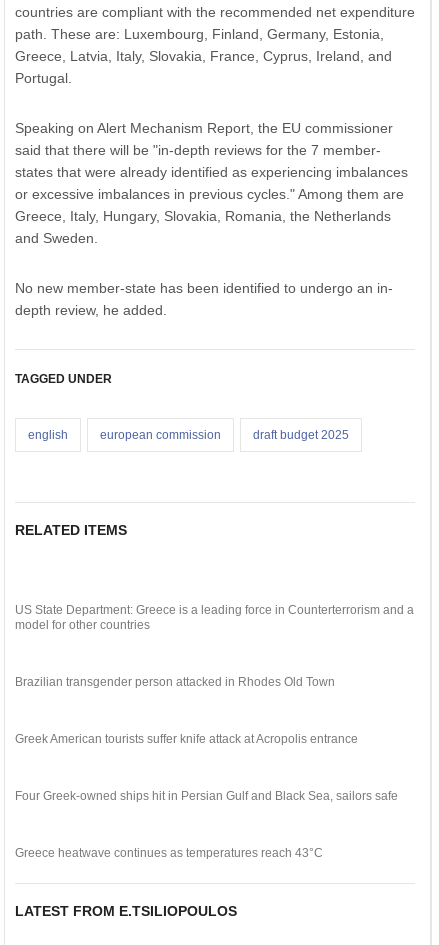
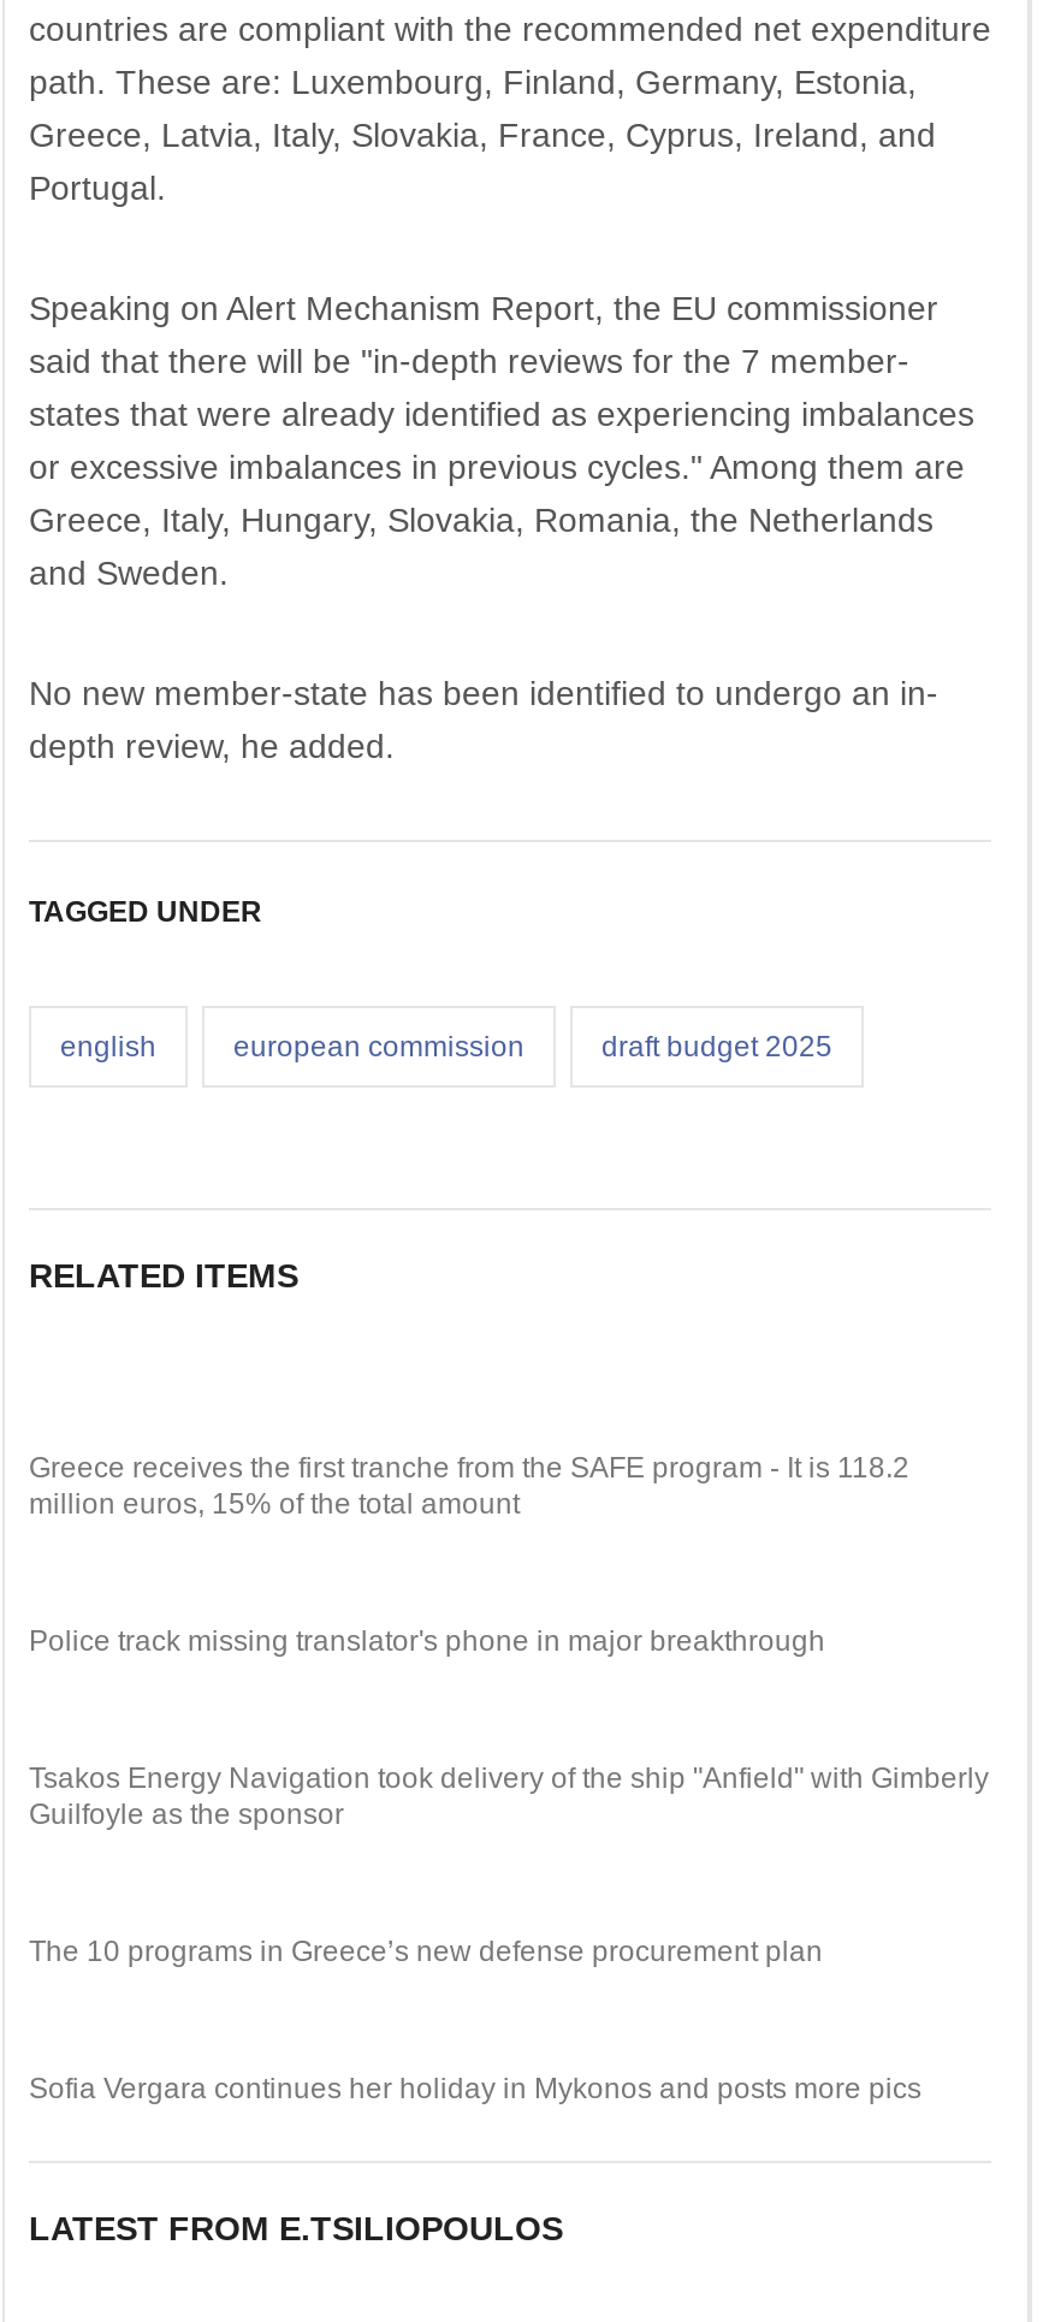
- US State Department: Greece is a leading force in Counterterrorism and a
- model for other countries
+ Greece receives the first tranche from the SAFE program - It is 118.2
+ million euros, 15% of the total amount

- Brazilian transgender person attacked in Rhodes Old Town
+ Police track missing translator's phone in major breakthrough

- Greek American tourists suffer knife attack at Acropolis entrance
+ Tsakos Energy Navigation took delivery of the ship "Anfield" with Gimberly
+ Guilfoyle as the sponsor

- Four Greek-owned ships hit in Persian Gulf and Black Sea, sailors safe
+ The 10 programs in Greece’s new defense procurement plan

- Greece heatwave continues as temperatures reach 43°C
+ Sofia Vergara continues her holiday in Mykonos and posts more pics
